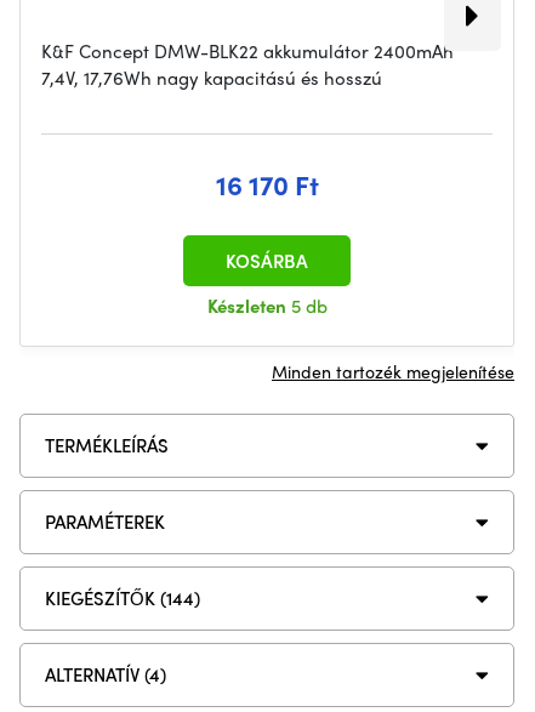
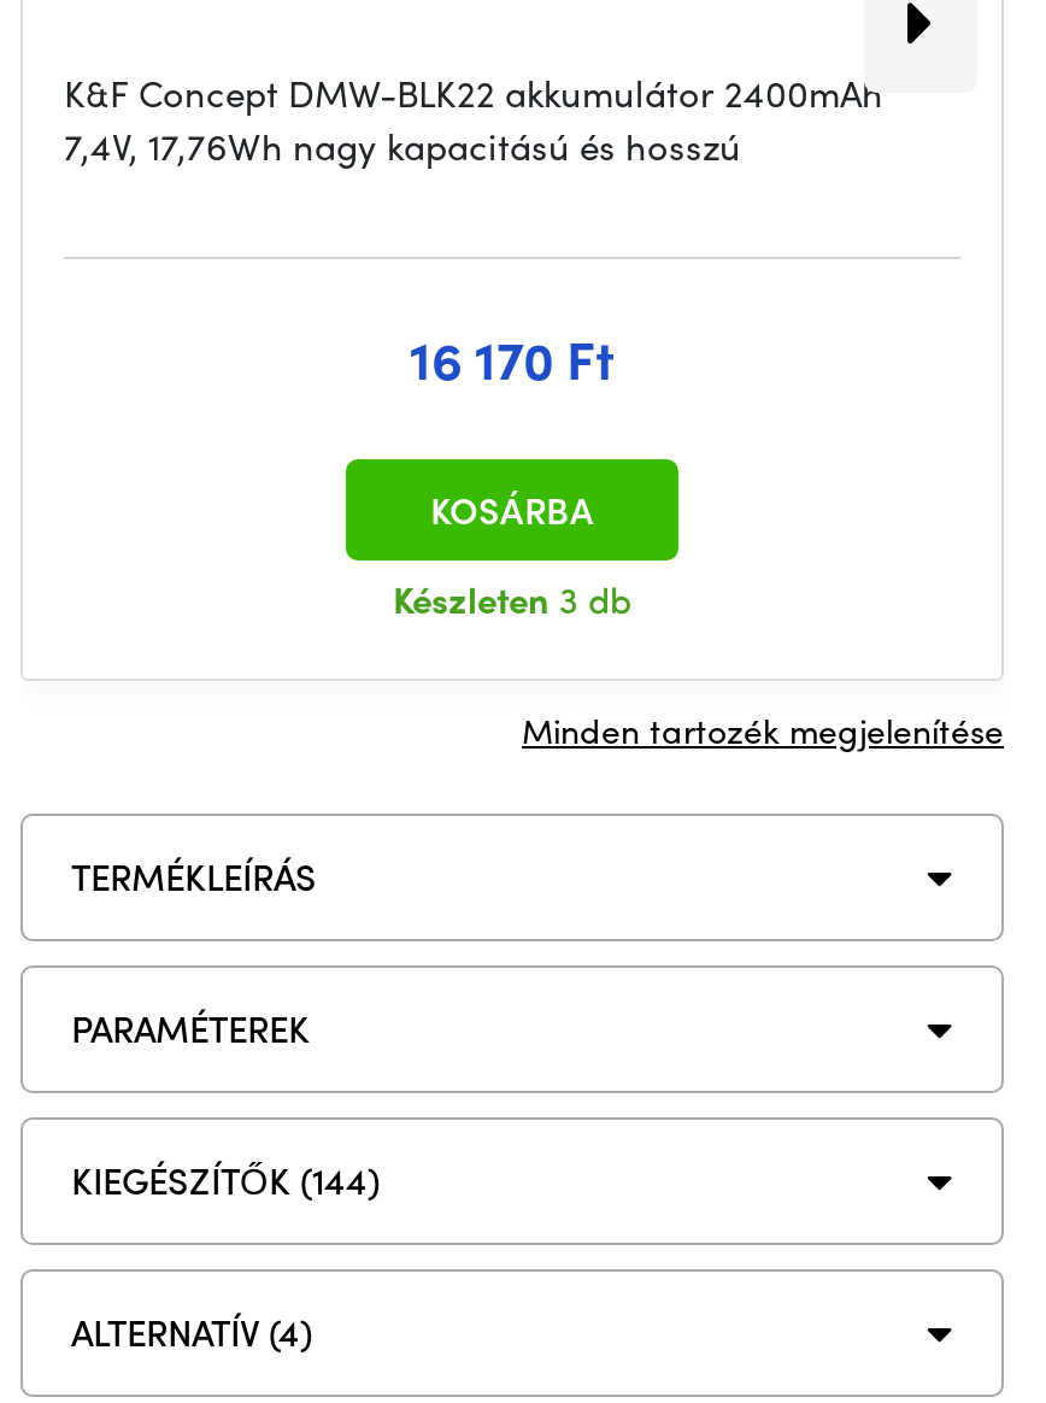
- Készleten 5 db
+ Készleten 3 db
